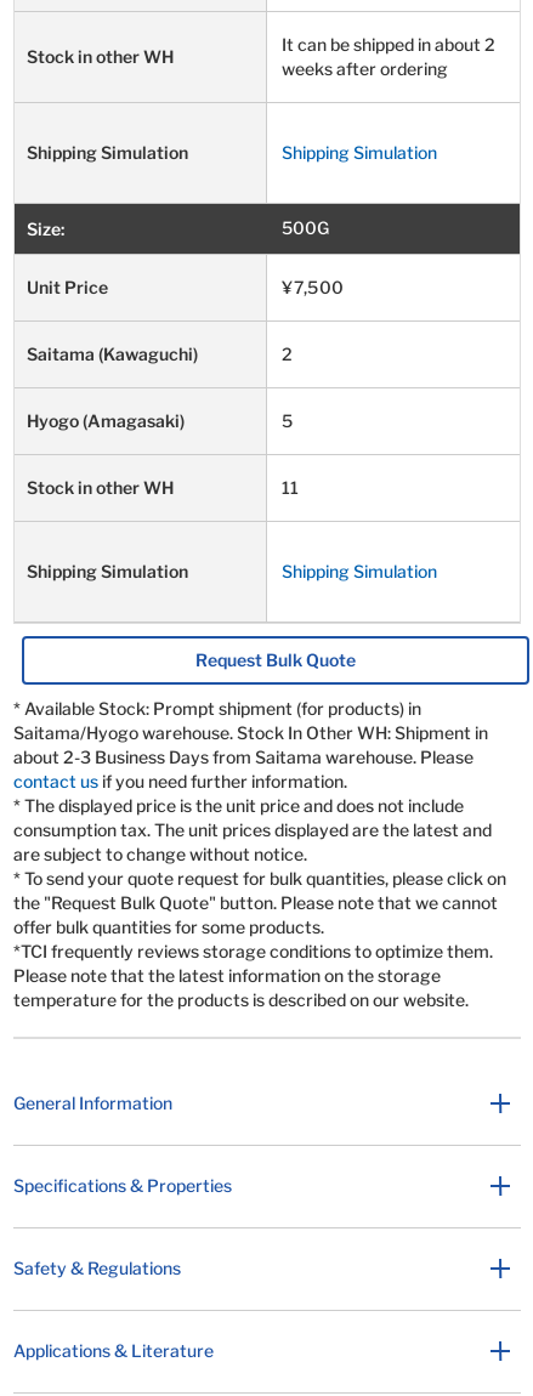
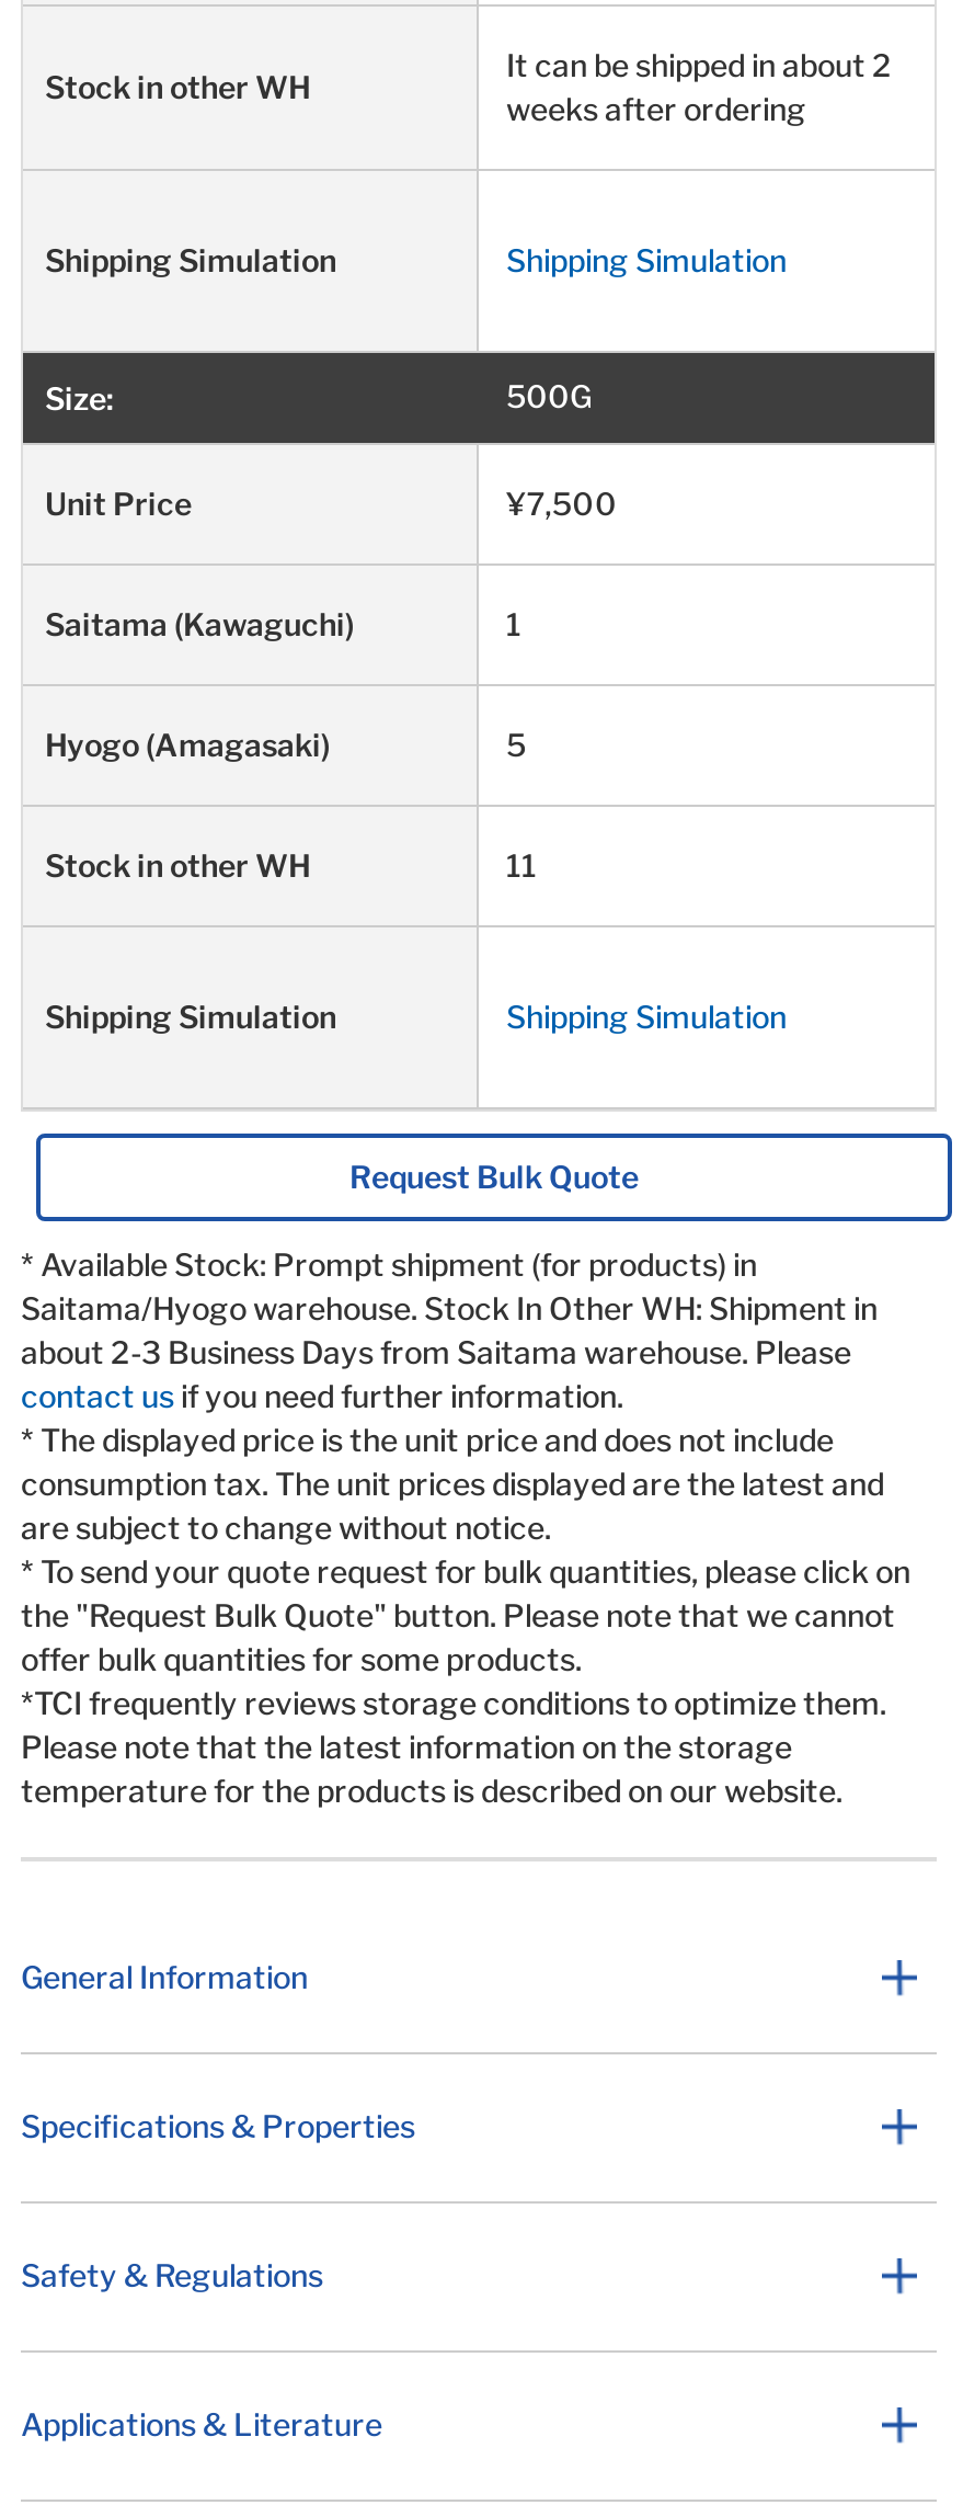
- 2
+ 1
